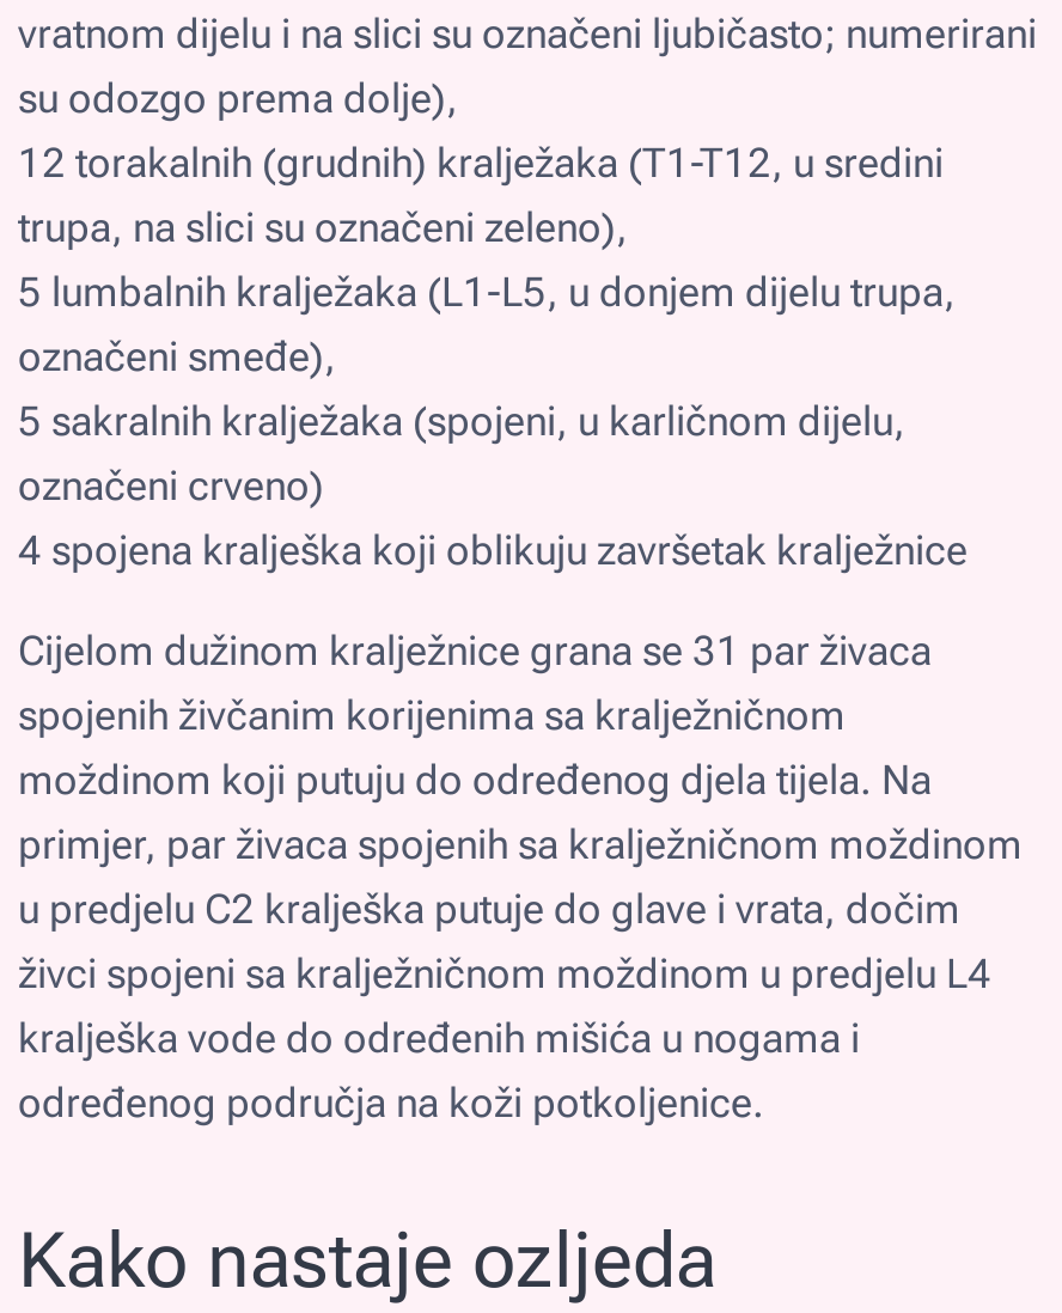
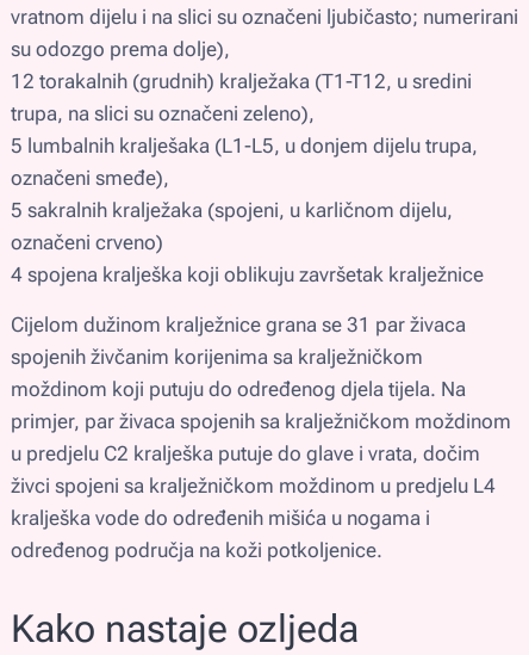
- 5 lumbalnih kralježaka (L1-L5, u donjem dijelu trupa,
+ 5 lumbalnih kralješaka (L1-L5, u donjem dijelu trupa,

- spojenih živčanim korijenima sa kralježničnom
+ spojenih živčanim korijenima sa kralježničkom

- primjer, par živaca spojenih sa kralježničnom moždinom
+ primjer, par živaca spojenih sa kralježničkom moždinom

- živci spojeni sa kralježničnom moždinom u predjelu L4
+ živci spojeni sa kralježničkom moždinom u predjelu L4
